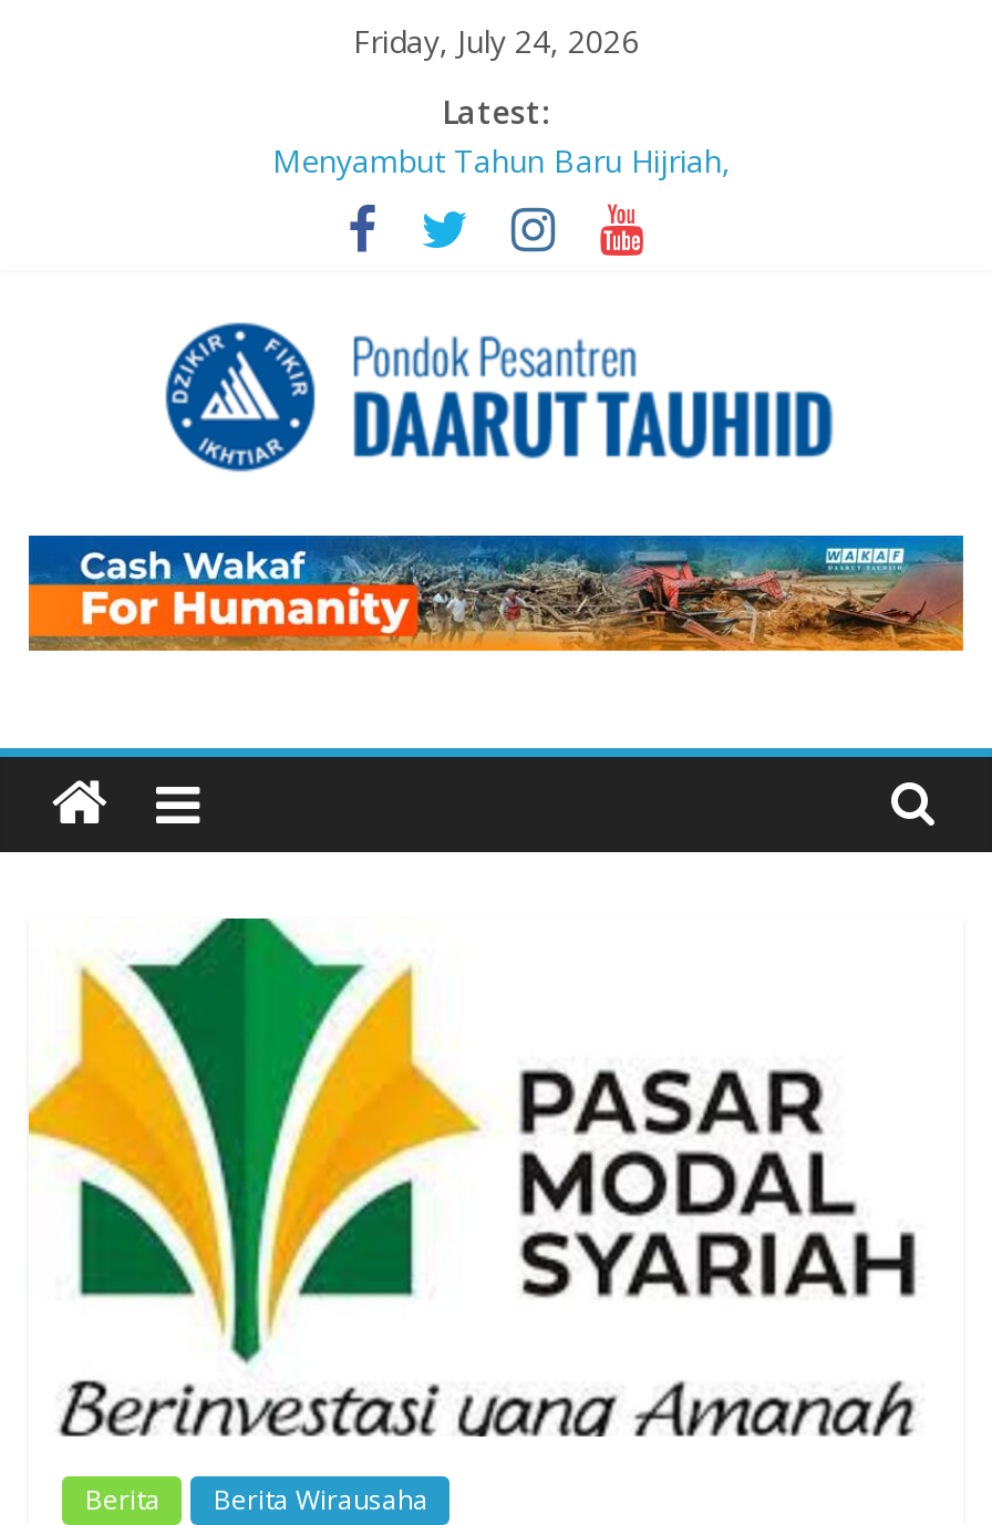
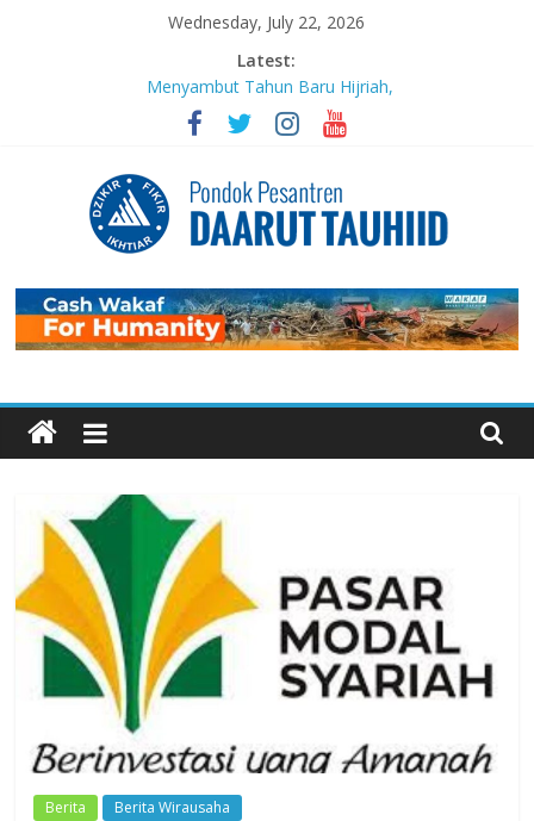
- Friday, July 24, 2026
+ Wednesday, July 22, 2026
